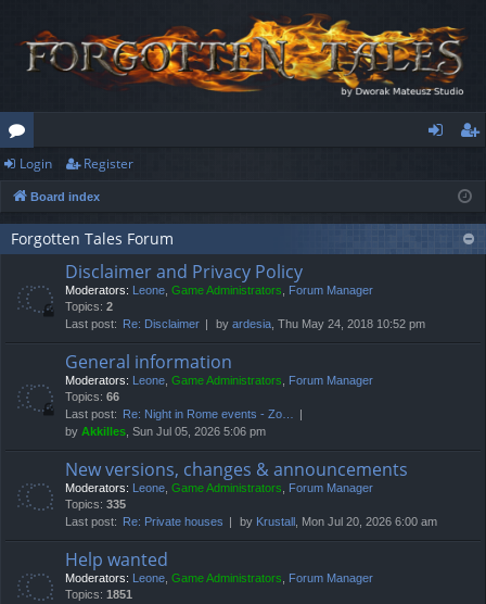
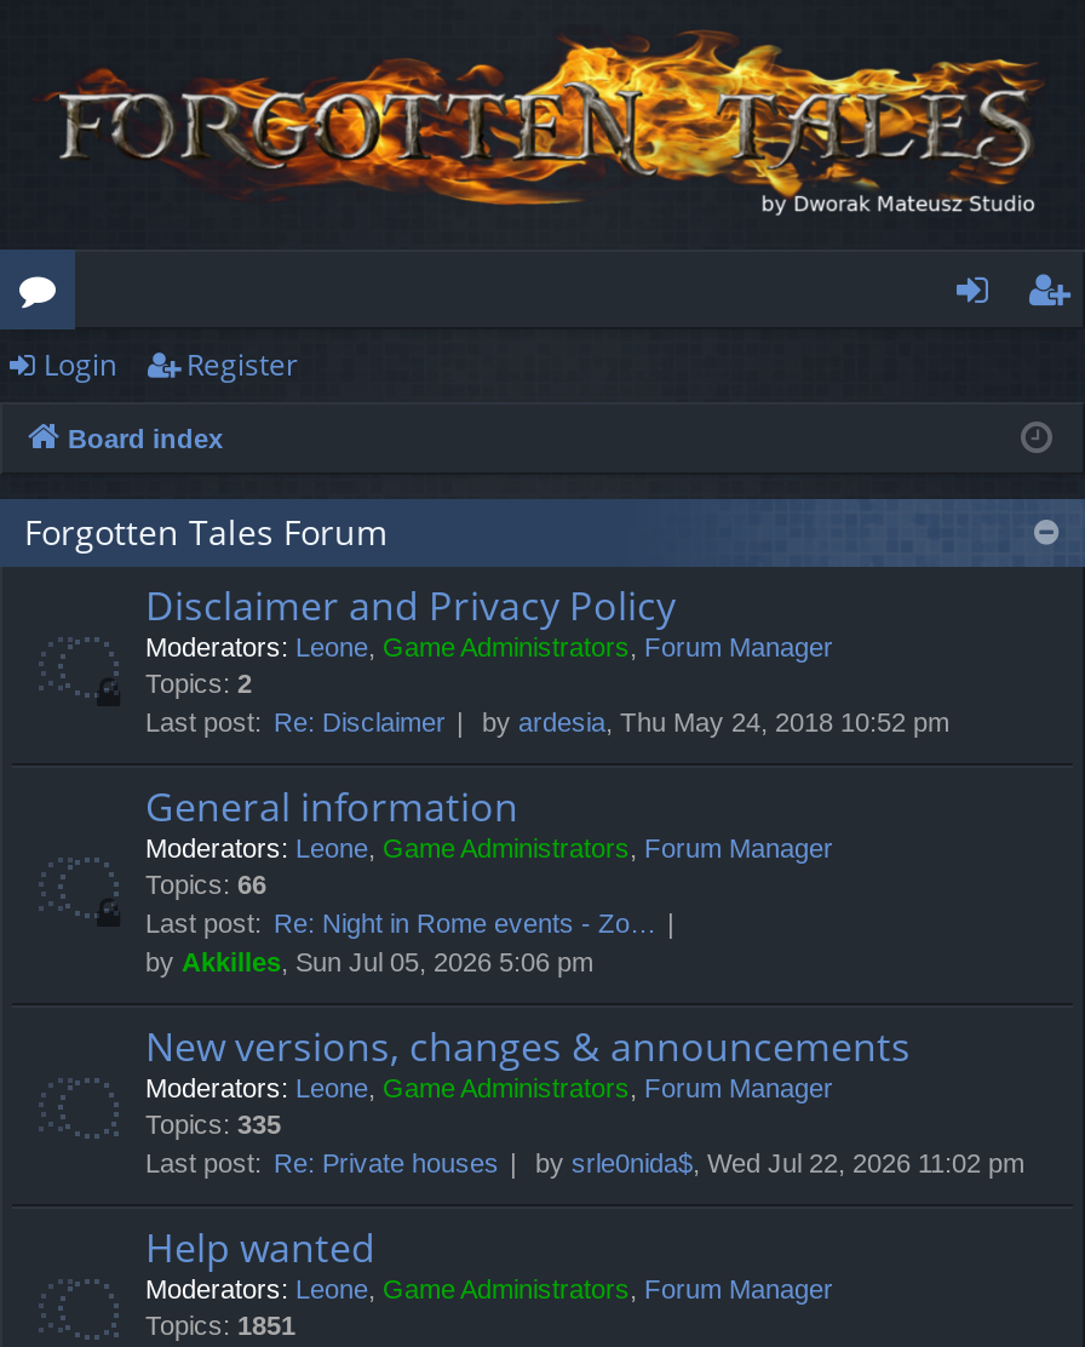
- by Krustall, Mon Jul 20, 2026 6:00 am
+ by srle0nida$, Wed Jul 22, 2026 11:02 pm
